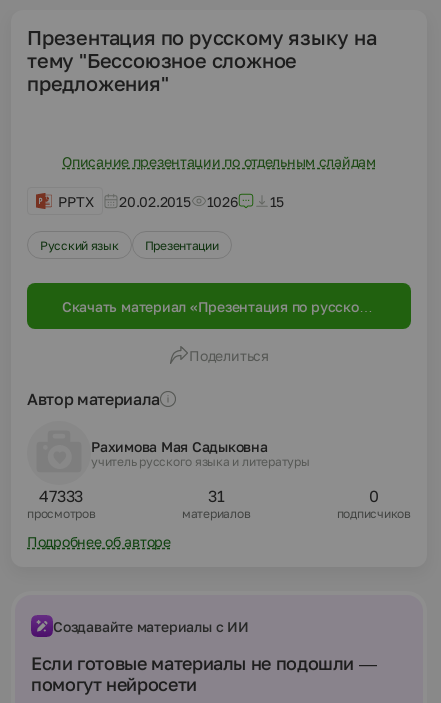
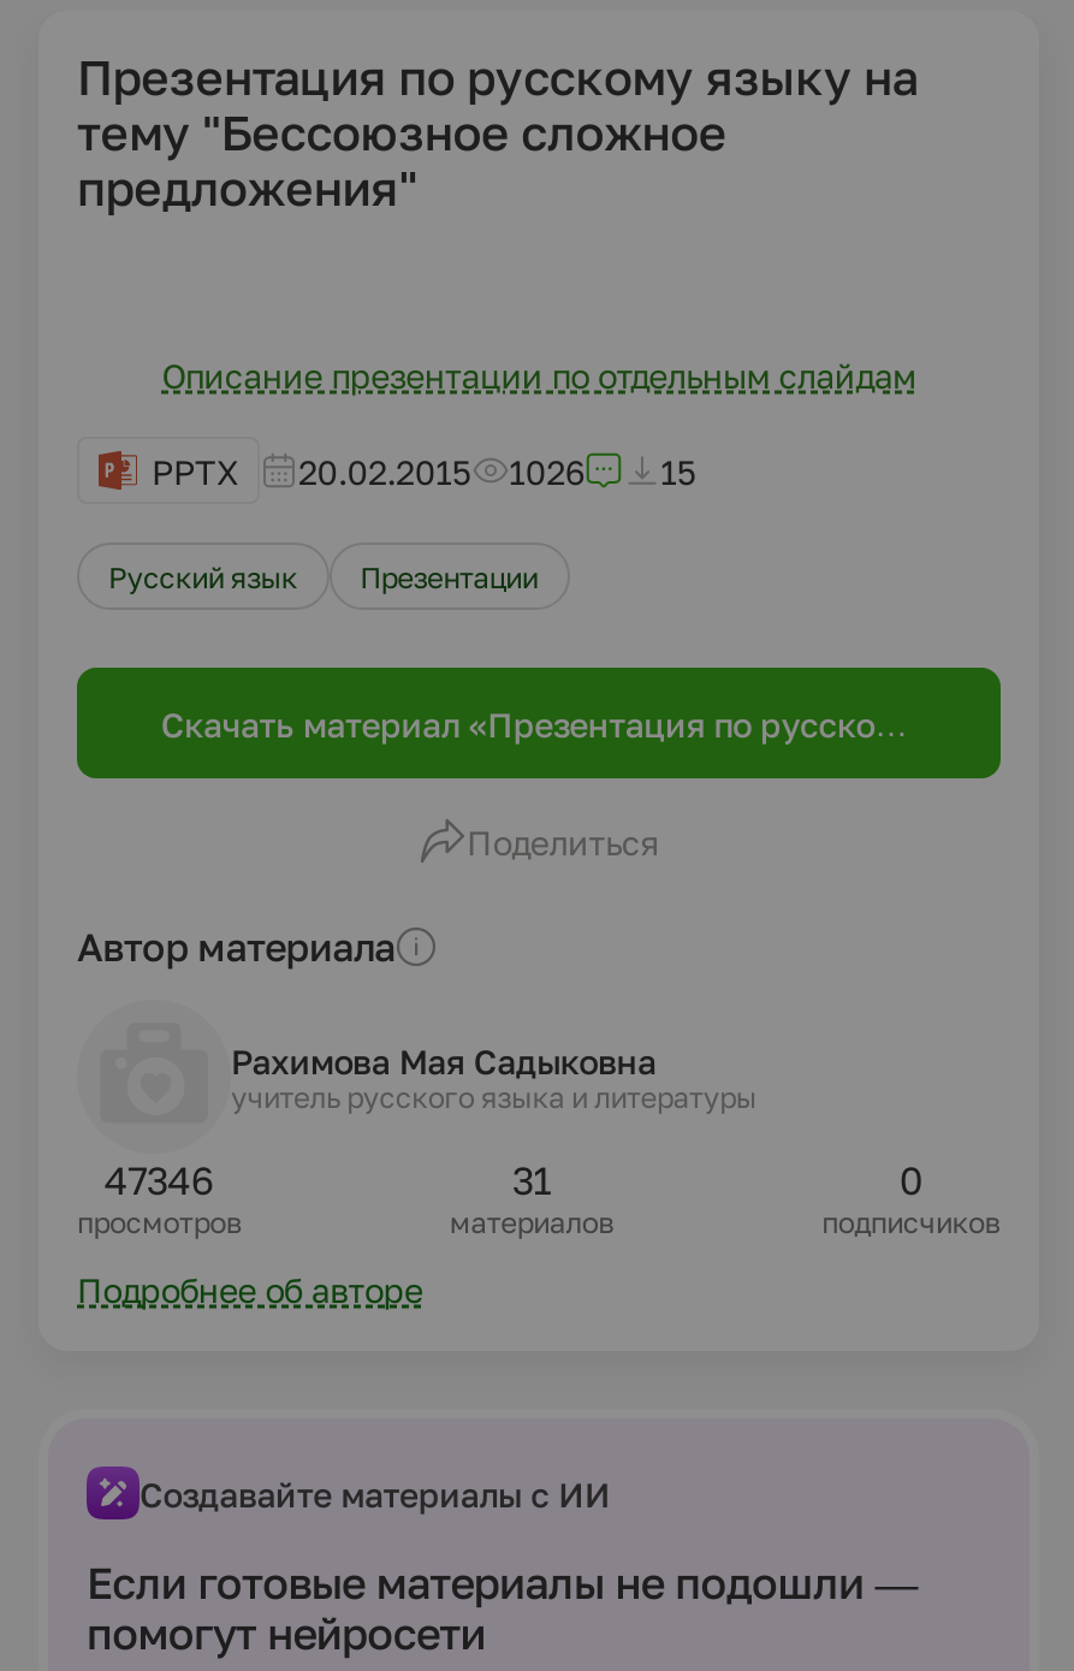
- 47333
+ 47346
